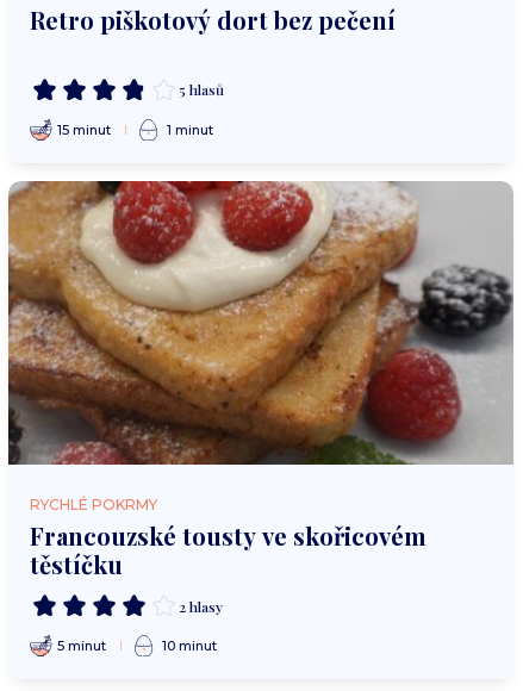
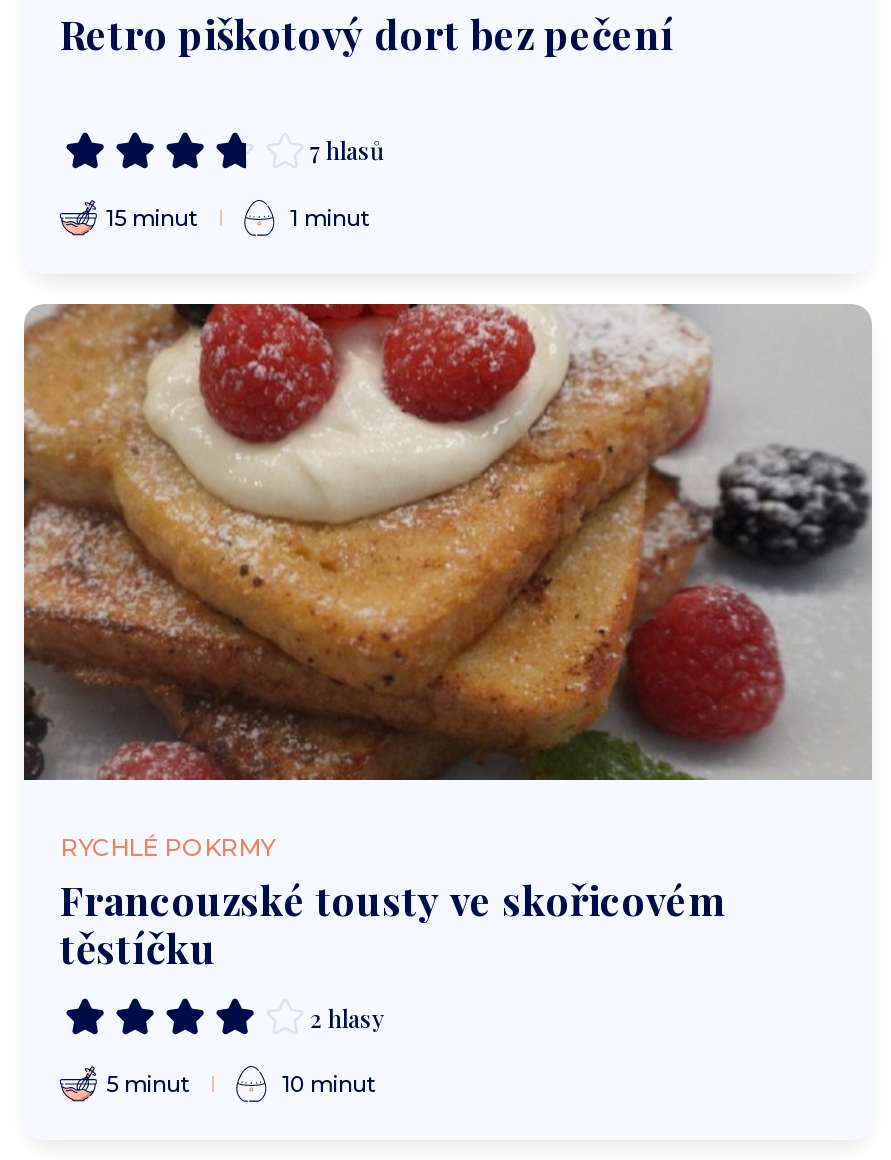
- 5 hlasů
+ 7 hlasů
